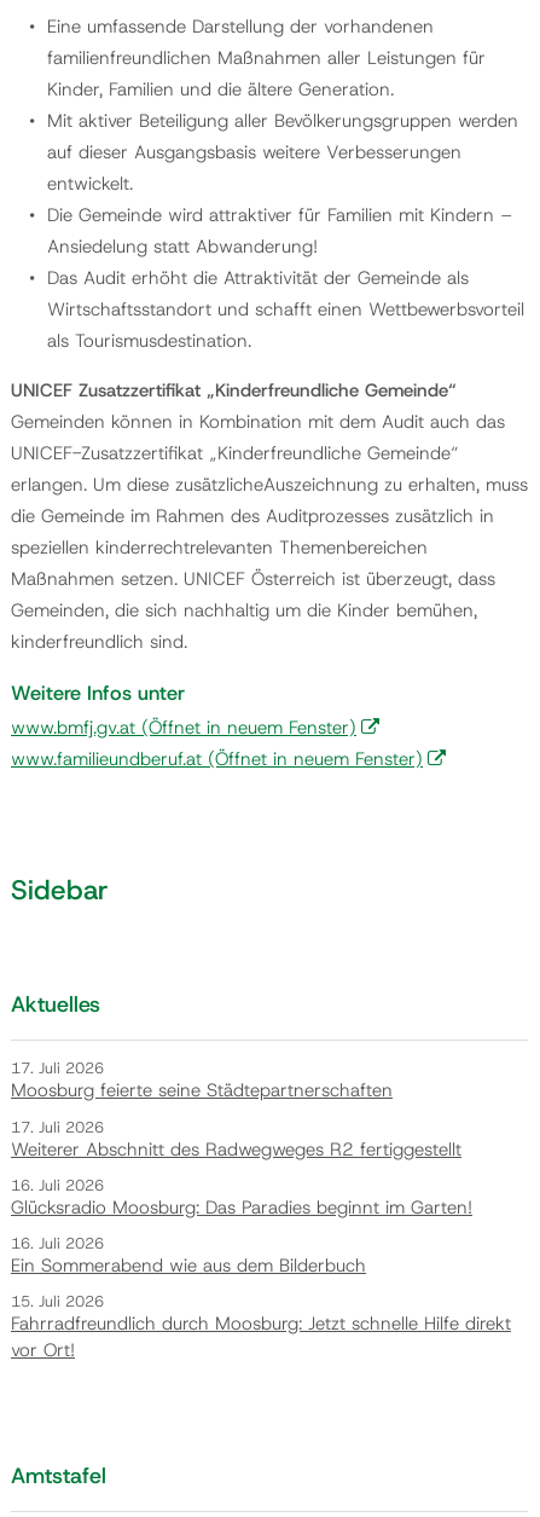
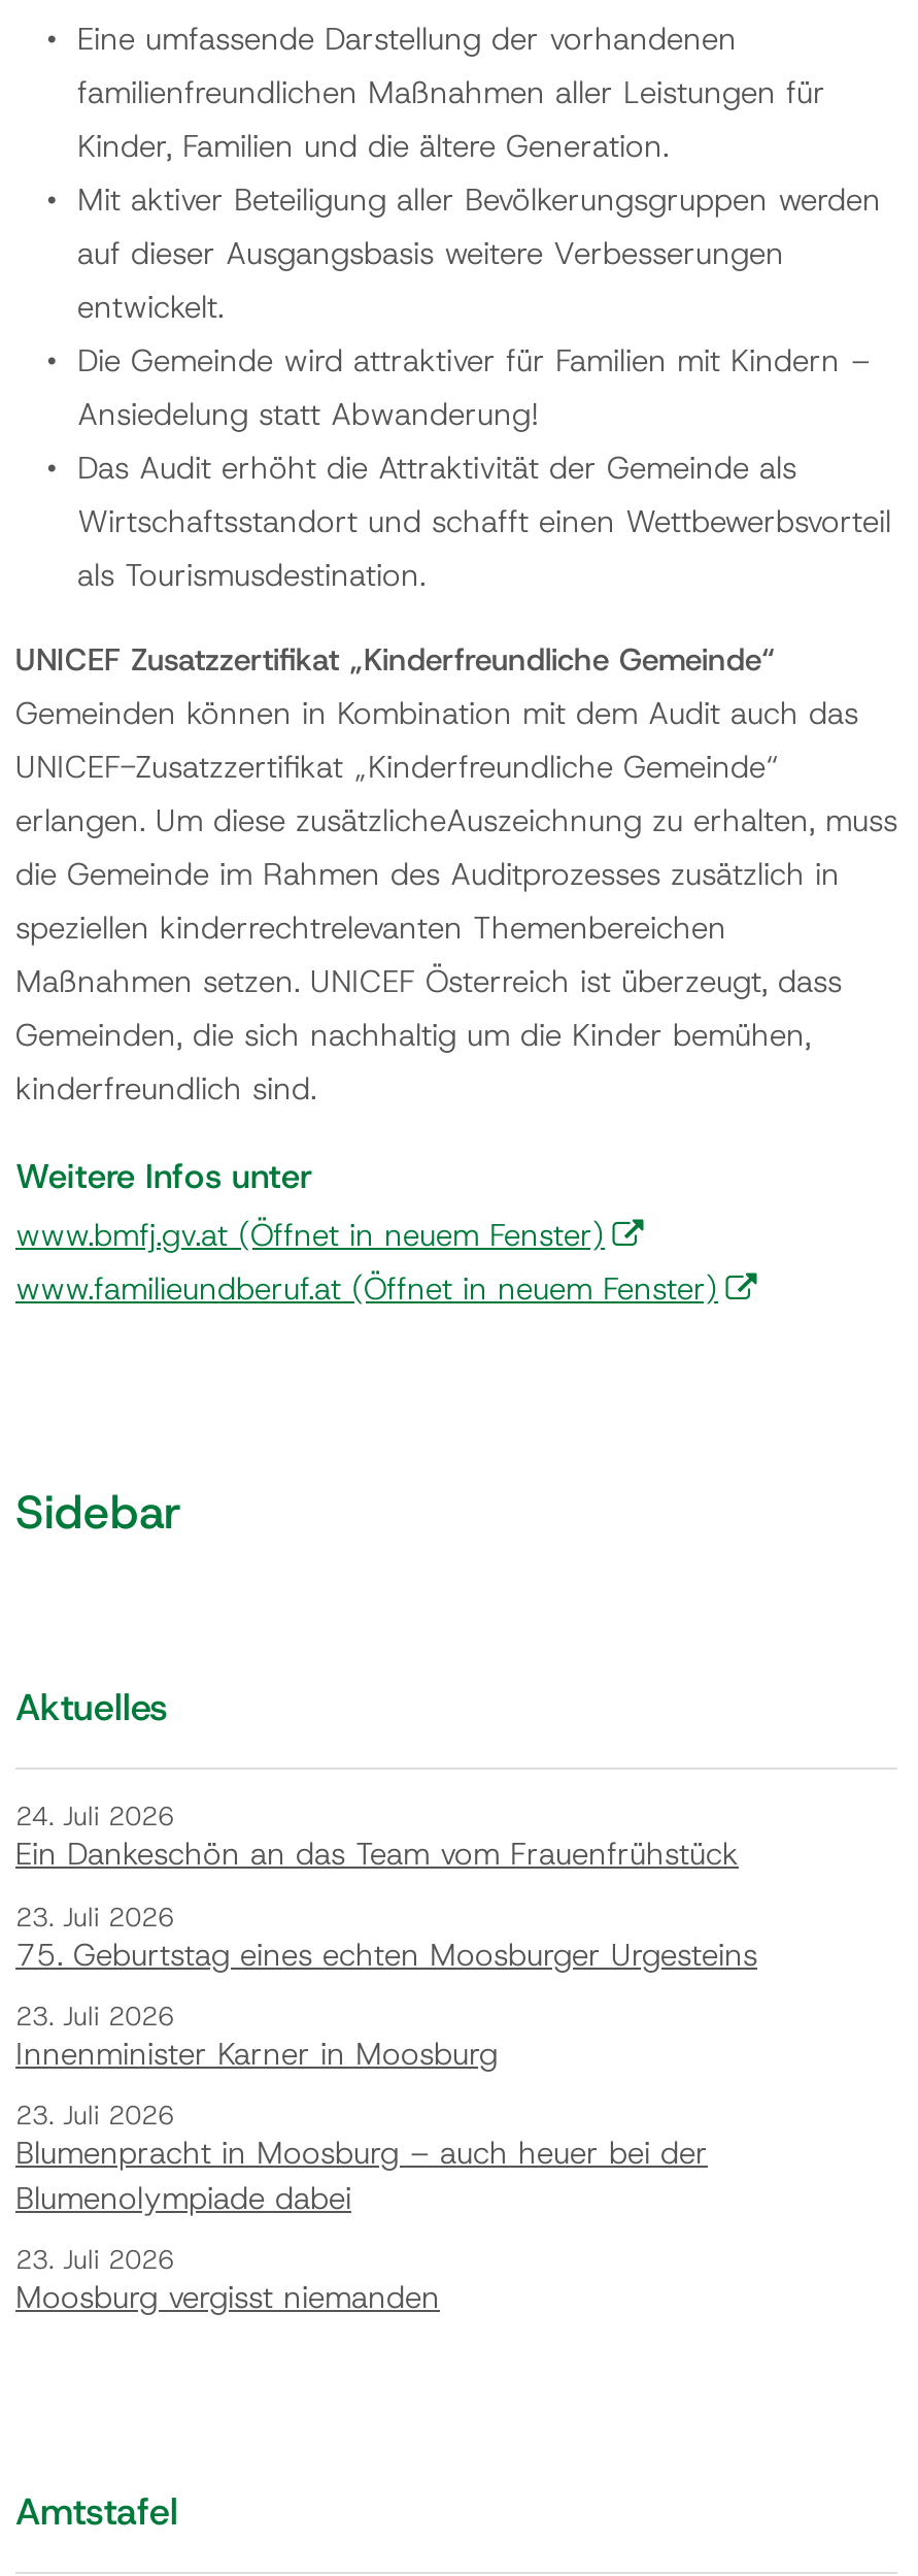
- 17. Juli 2026
- Moosburg feierte seine Städtepartnerschaften
+ 24. Juli 2026
+ Ein Dankeschön an das Team vom Frauenfrühstück

- 17. Juli 2026
- Weiterer Abschnitt des Radwegweges R2 fertiggestellt
+ 23. Juli 2026
+ 75. Geburtstag eines echten Moosburger Urgesteins

- 16. Juli 2026
- Glücksradio Moosburg: Das Paradies beginnt im Garten!
+ 23. Juli 2026
+ Innenminister Karner in Moosburg

- 16. Juli 2026
- Ein Sommerabend wie aus dem Bilderbuch
+ 23. Juli 2026
+ Blumenpracht in Moosburg – auch heuer bei der
+ Blumenolympiade dabei

- 15. Juli 2026
- Fahrradfreundlich durch Moosburg: Jetzt schnelle Hilfe direkt
- vor Ort!
+ 23. Juli 2026
+ Moosburg vergisst niemanden
